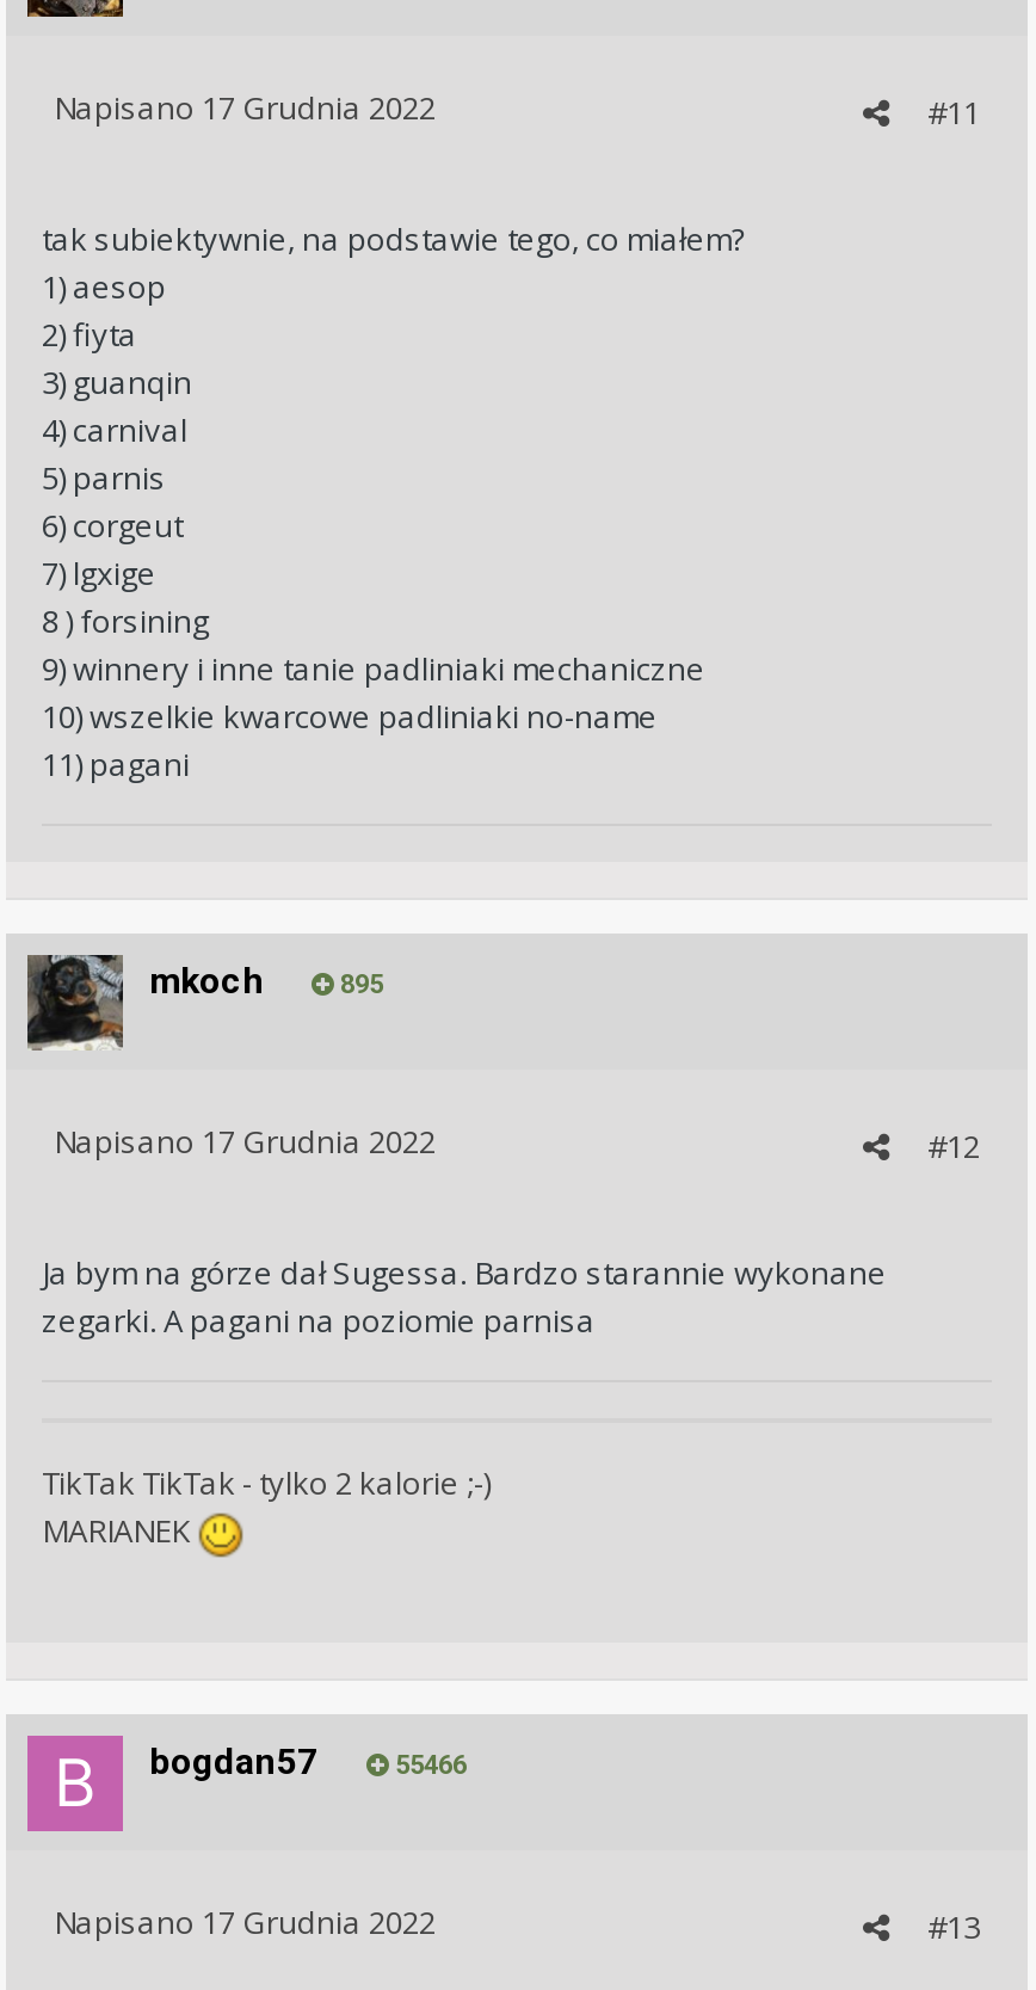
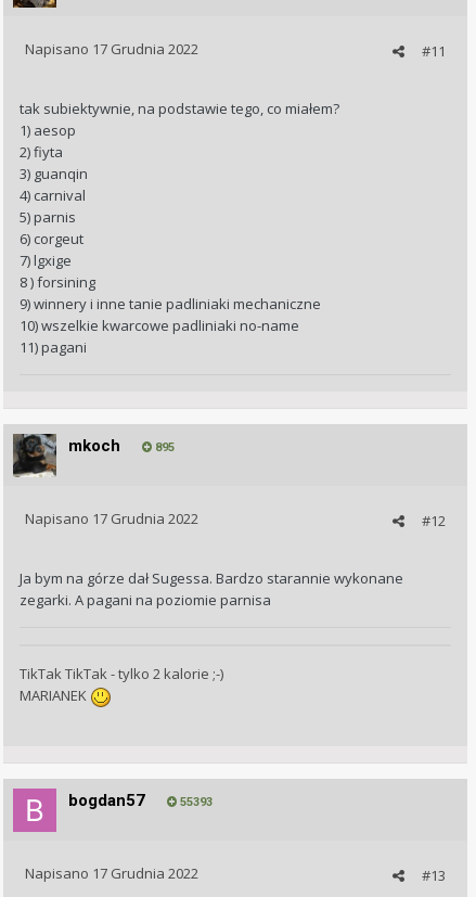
- 55466
+ 55393
